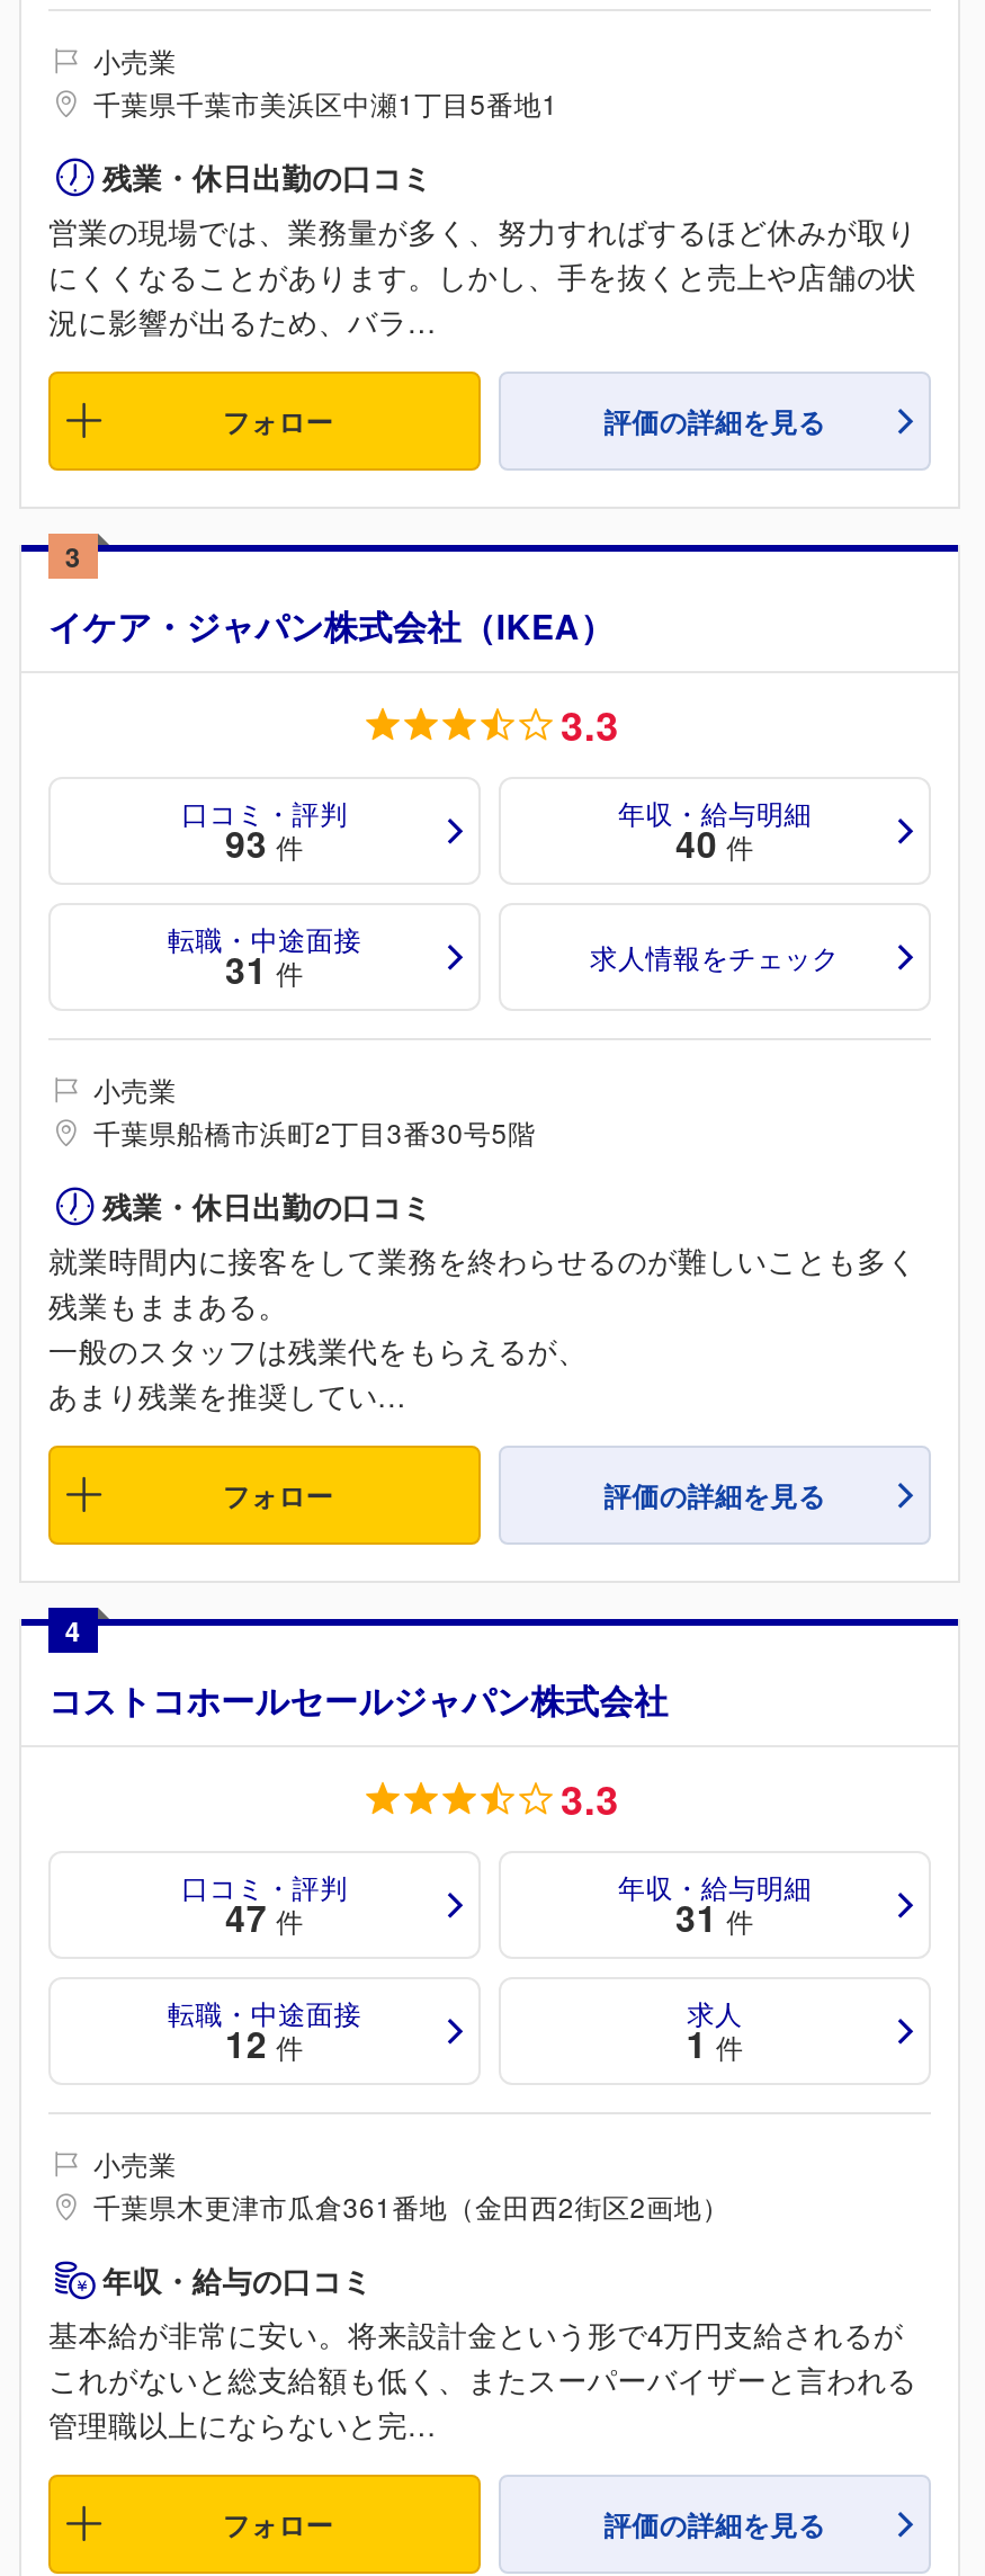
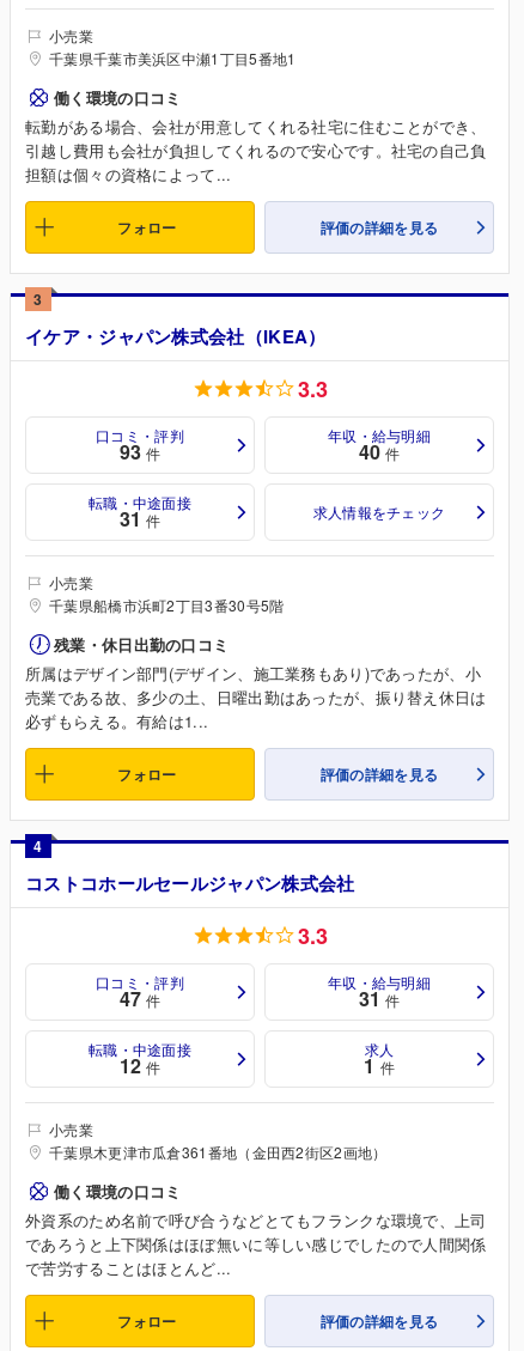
- 残業・休日出勤の口コミ
- 営業の現場では、業務量が多く、努力すればするほど休みが取り
- にくくなることがあります。しかし、手を抜くと売上や店舗の状
- 況に影響が出るため、バラ...
+ 働く環境の口コミ
+ 転勤がある場合、会社が用意してくれる社宅に住むことができ、
+ 引越し費用も会社が負担してくれるので安心です。社宅の自己負
+ 担額は個々の資格によって...

- 就業時間内に接客をして業務を終わらせるのが難しいことも多く
- 残業もままある。
- 一般のスタッフは残業代をもらえるが、
- あまり残業を推奨してい...
+ 所属はデザイン部門(デザイン、施工業務もあり)であったが、小
+ 売業である故、多少の土、日曜出勤はあったが、振り替え休日は
+ 必ずもらえる。有給は1...

- 年収・給与の口コミ
- 基本給が非常に安い。将来設計金という形で4万円支給されるが
- これがないと総支給額も低く、またスーパーバイザーと言われる
- 管理職以上にならないと完...
+ 働く環境の口コミ
+ 外資系のため名前で呼び合うなどとてもフランクな環境で、上司
+ であろうと上下関係はほぼ無いに等しい感じでしたので人間関係
+ で苦労することはほとんど...
